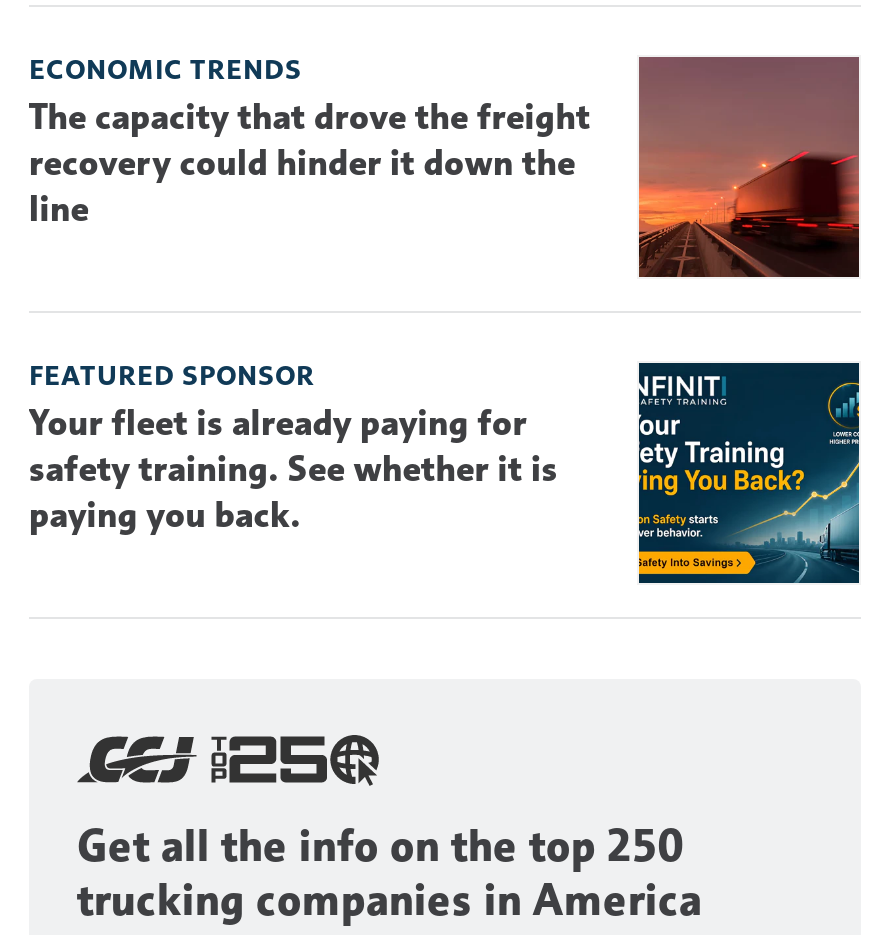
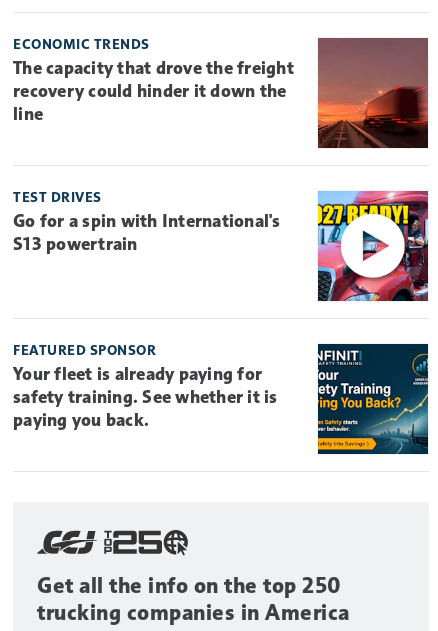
+ [image]
+ TEST DRIVES
+ Go for a spin with International's
+ S13 powertrain
